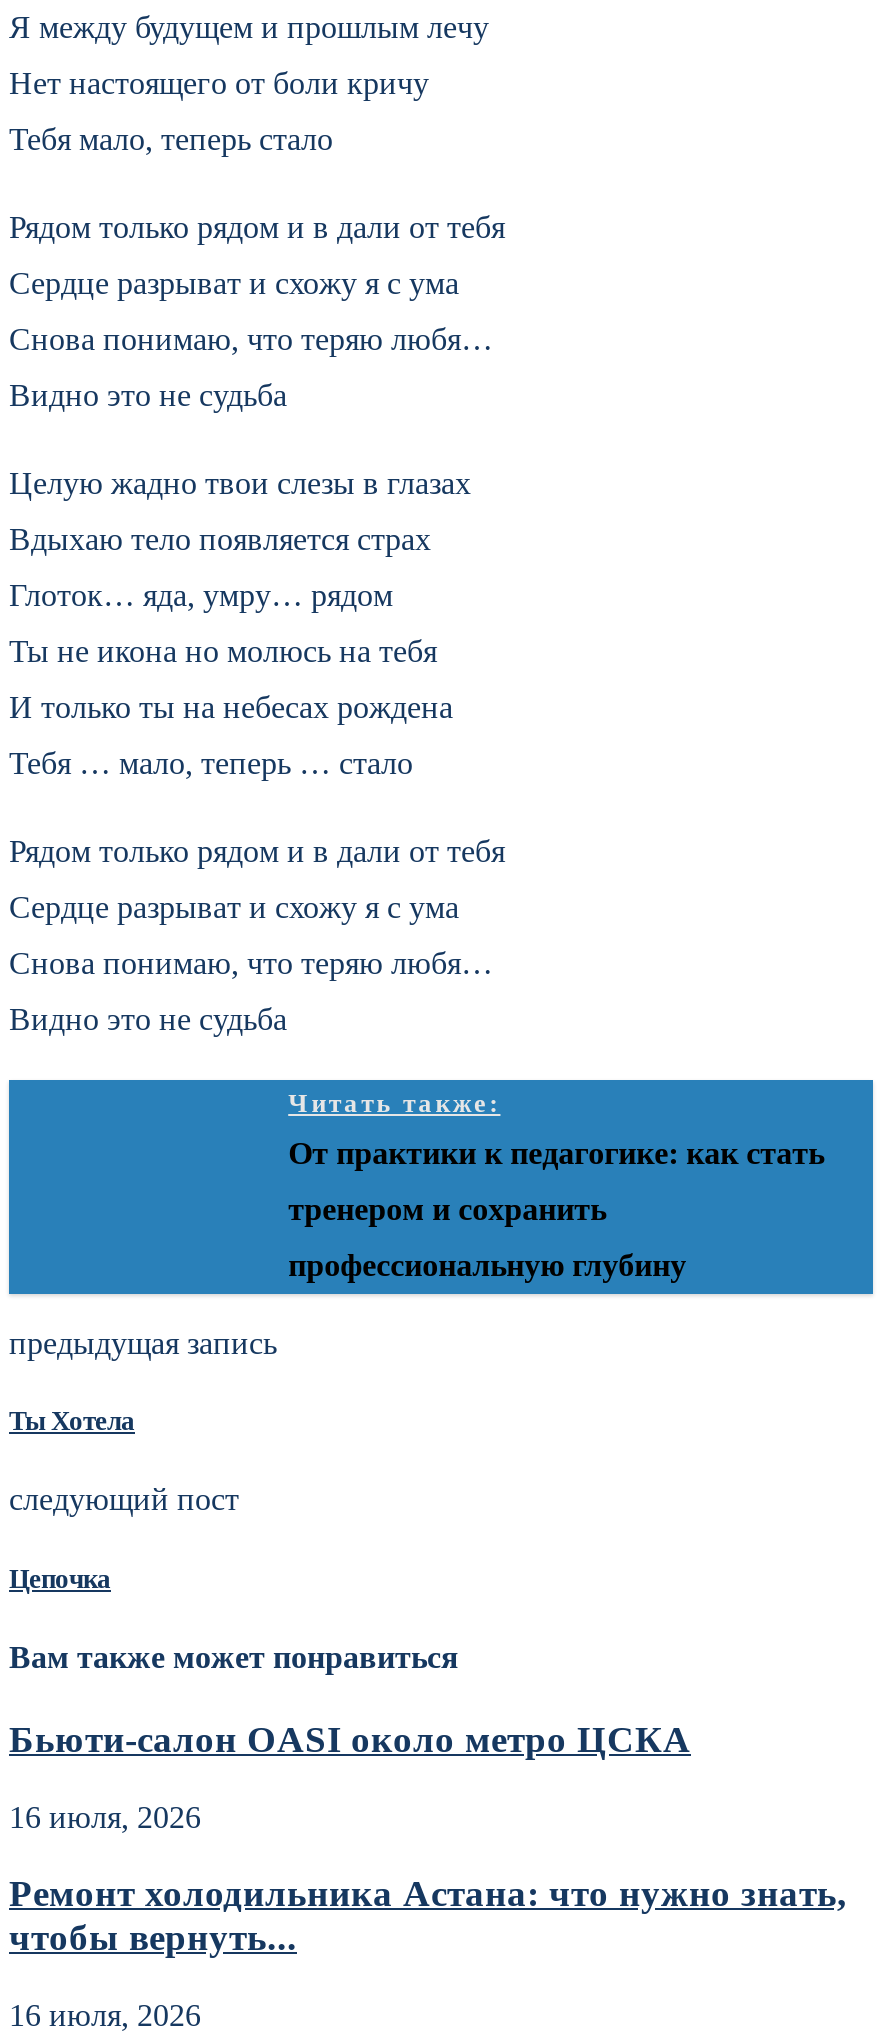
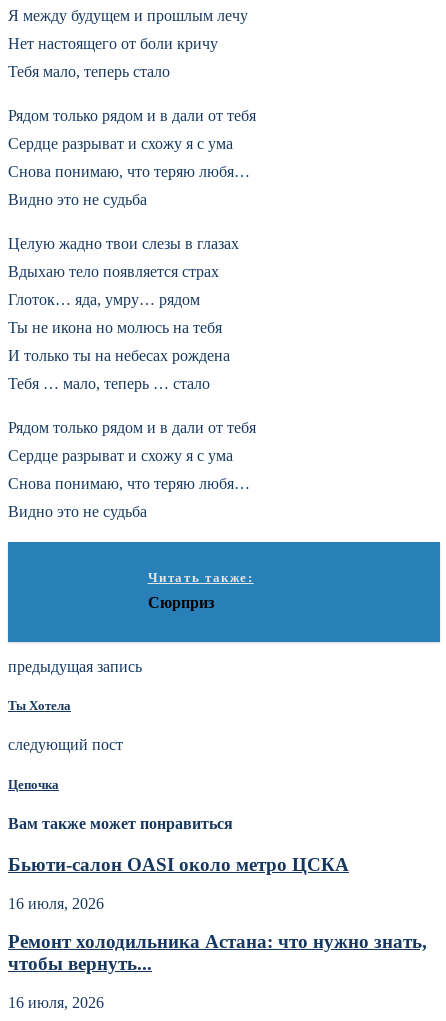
moved down: Читать также:

- От практики к педагогике: как стать
- тренером и сохранить
- профессиональную глубину
+ Сюрприз
